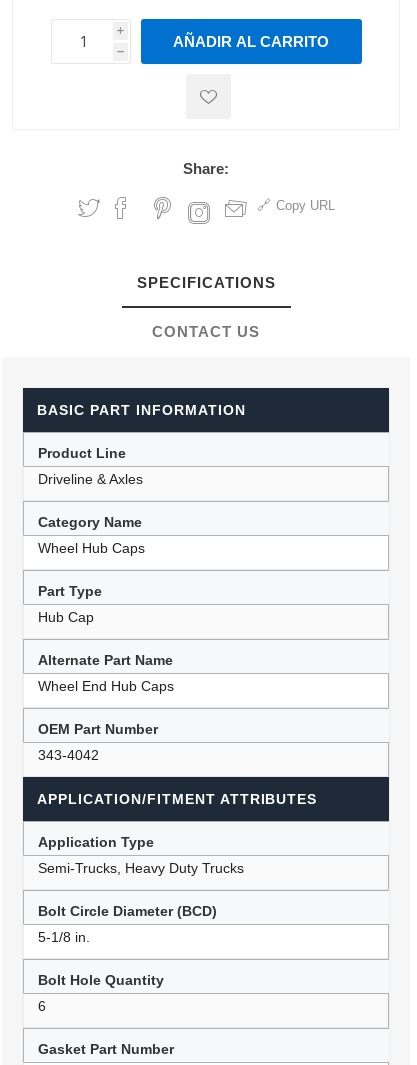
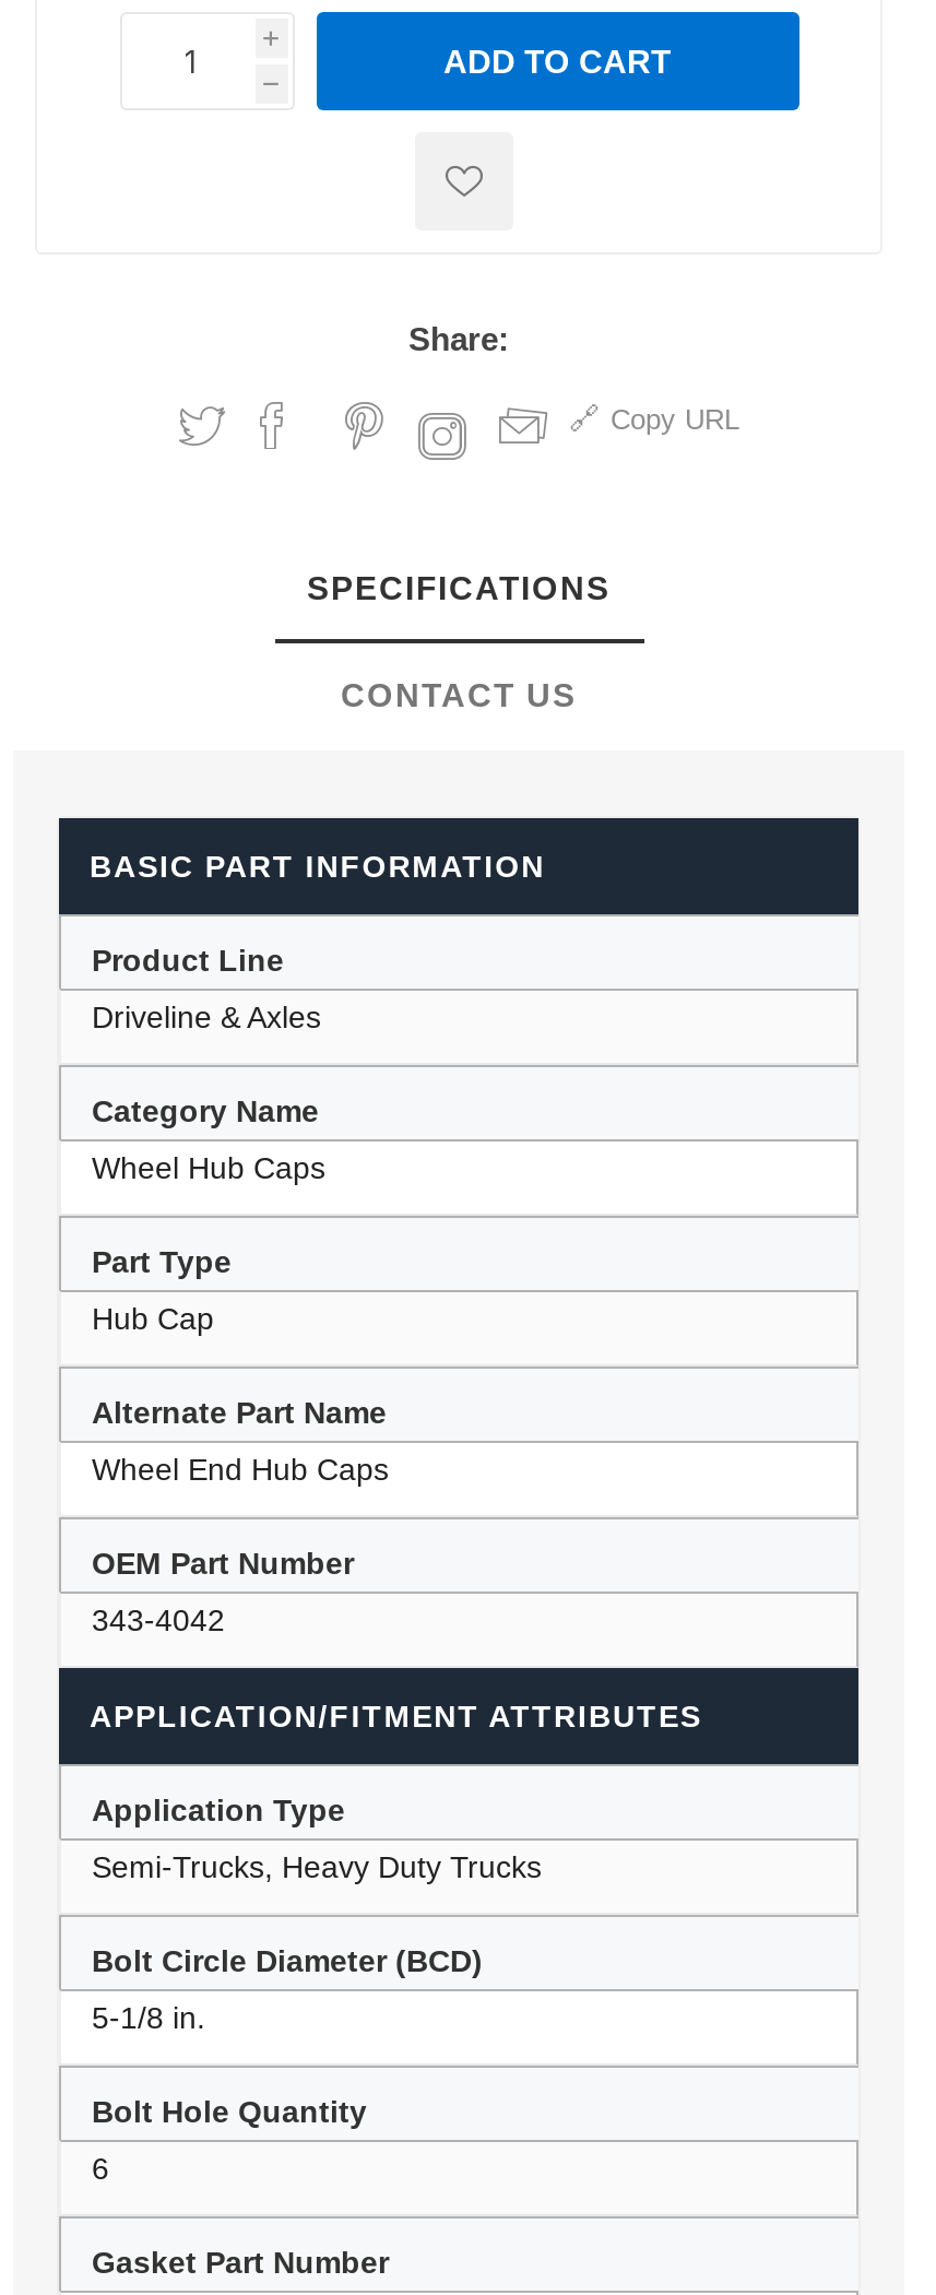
- AÑADIR AL CARRITO
+ ADD TO CART
